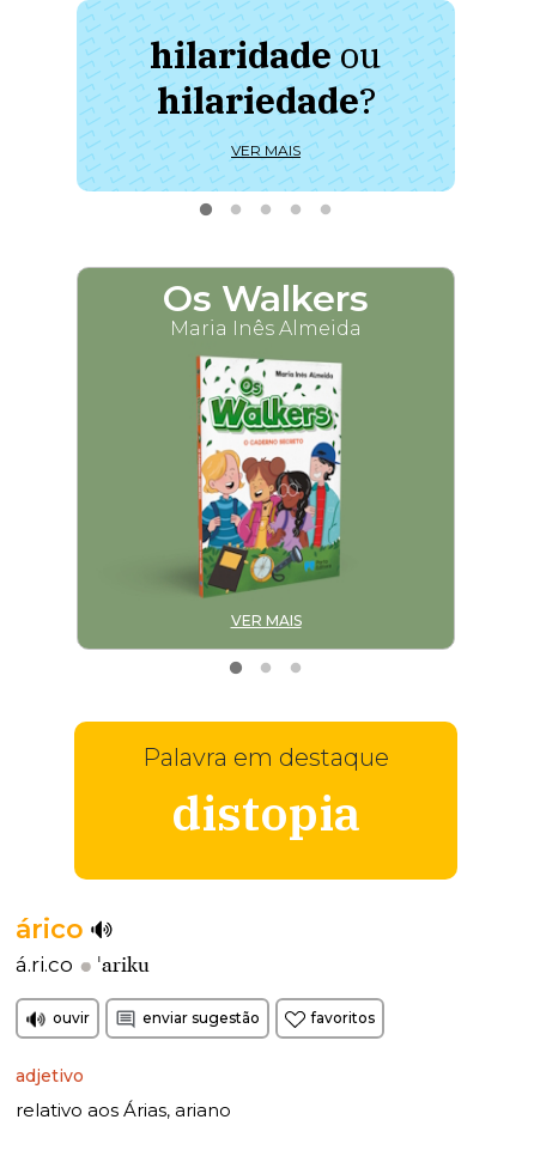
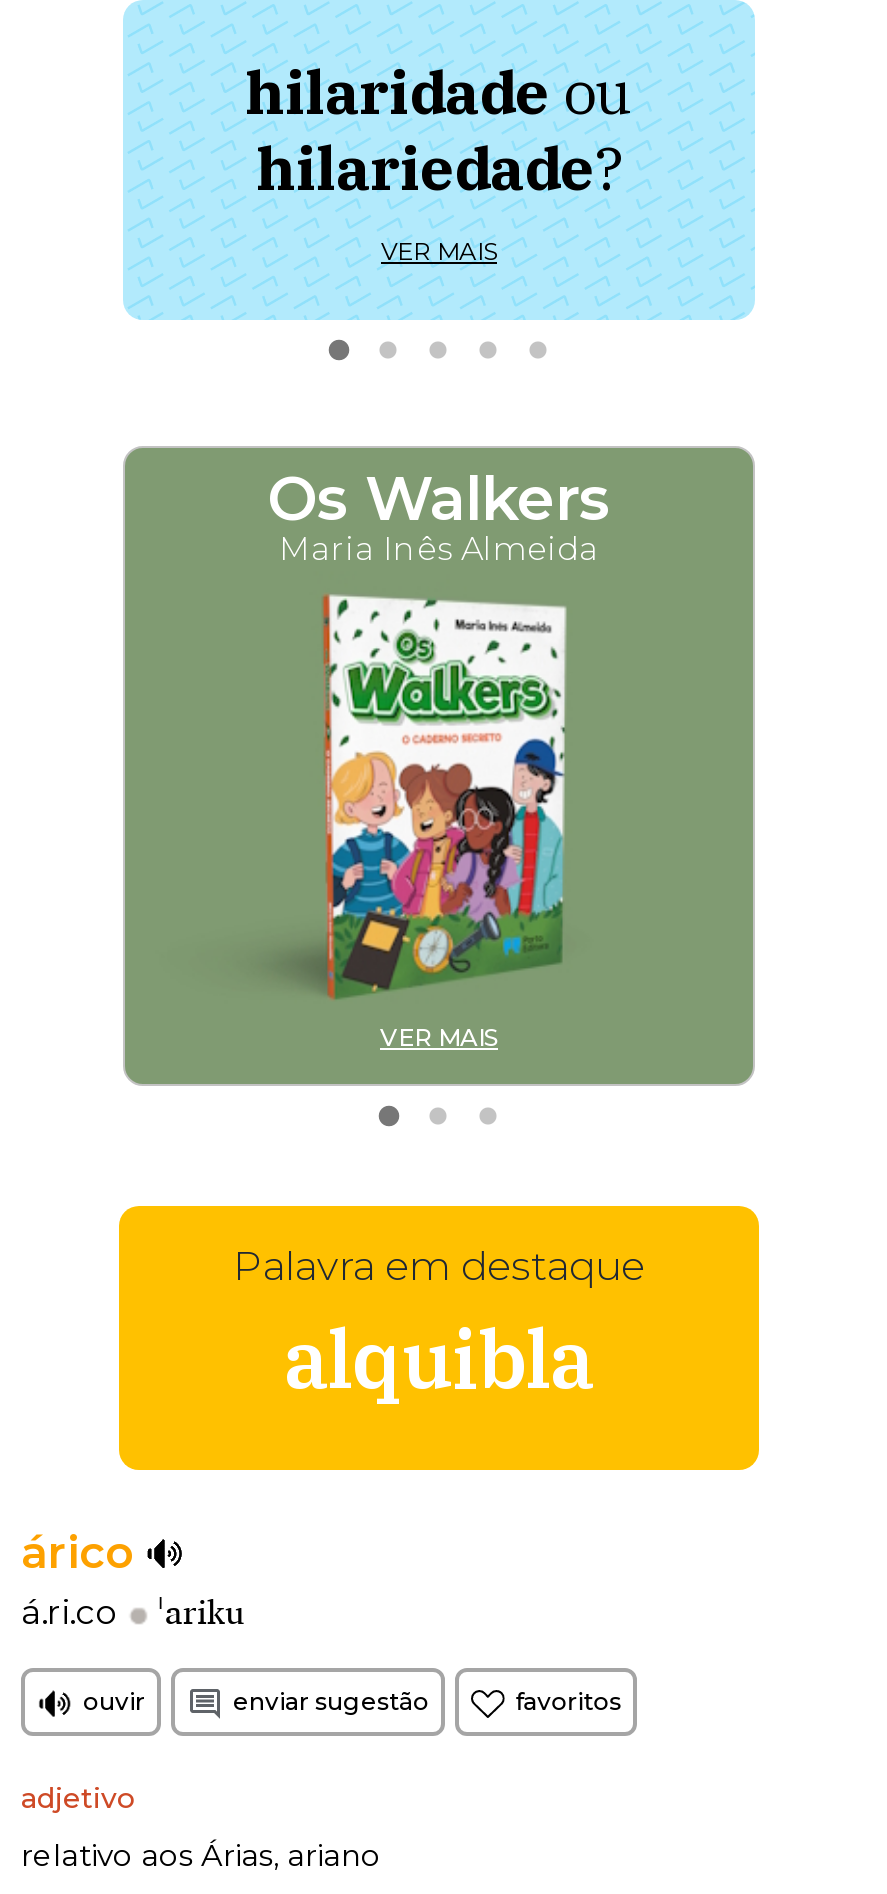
- distopia
+ alquibla
